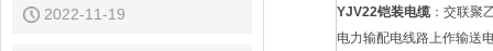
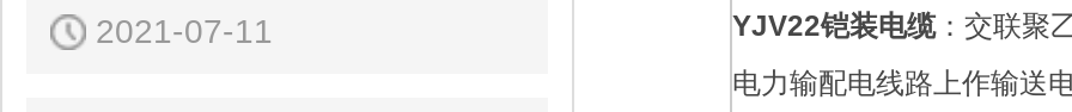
- 2022-11-19
+ 2021-07-11
